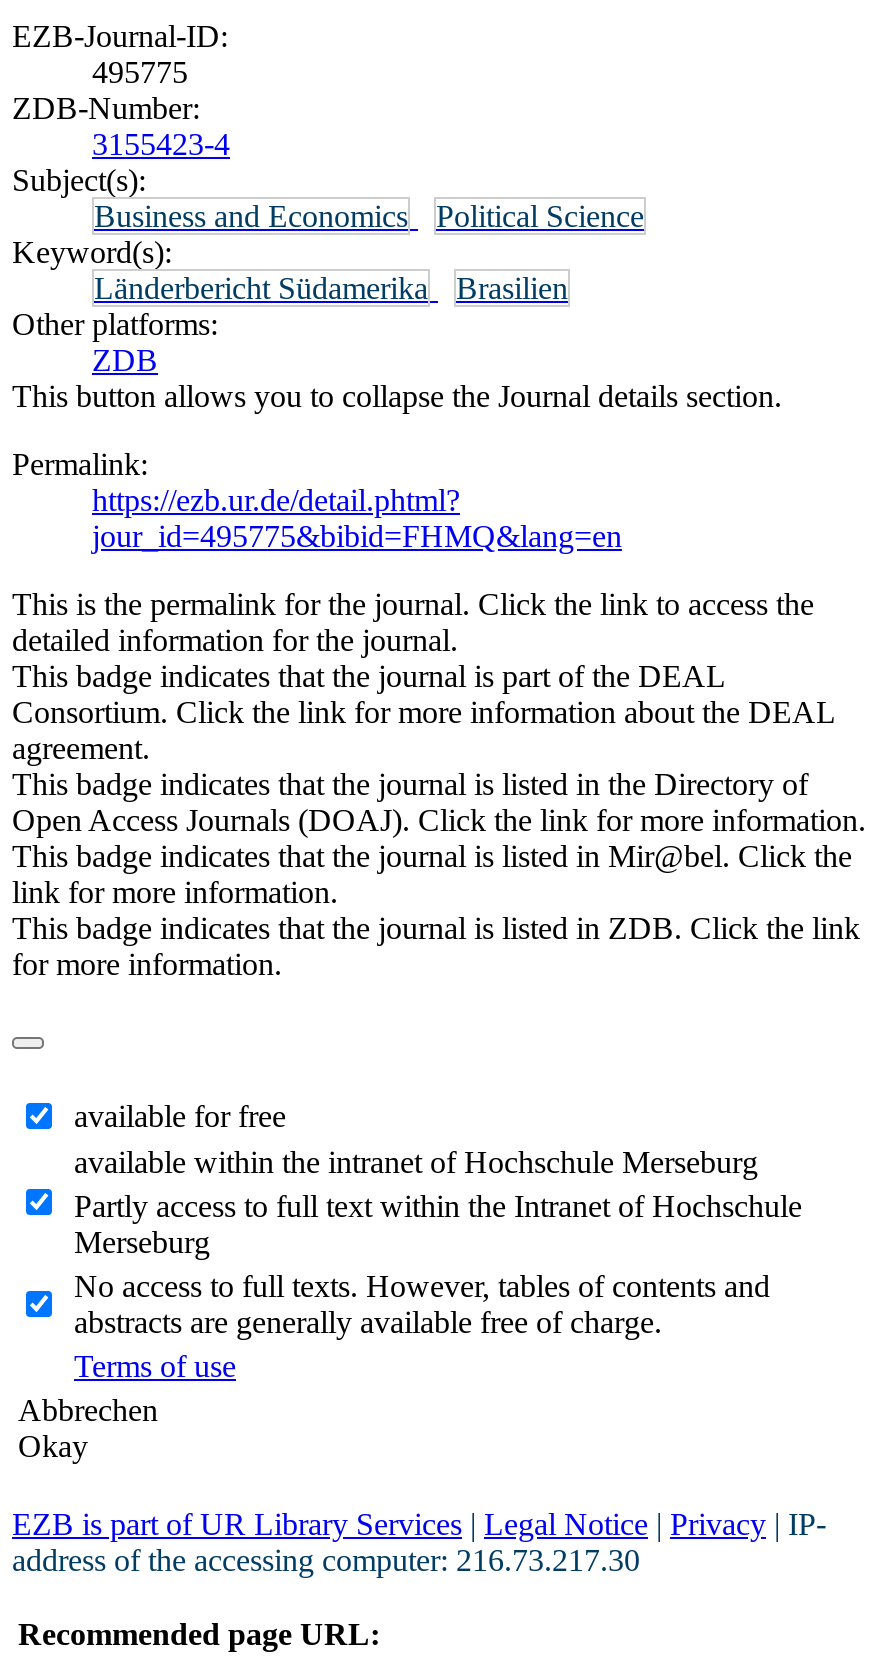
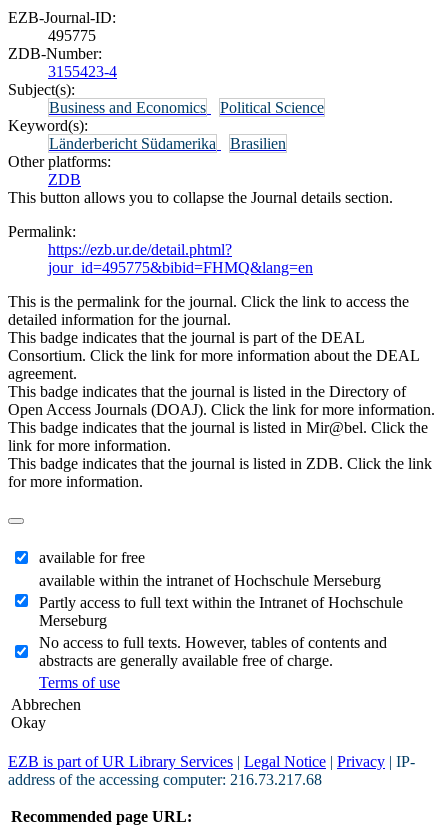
- address of the accessing computer: 216.73.217.30
+ address of the accessing computer: 216.73.217.68
